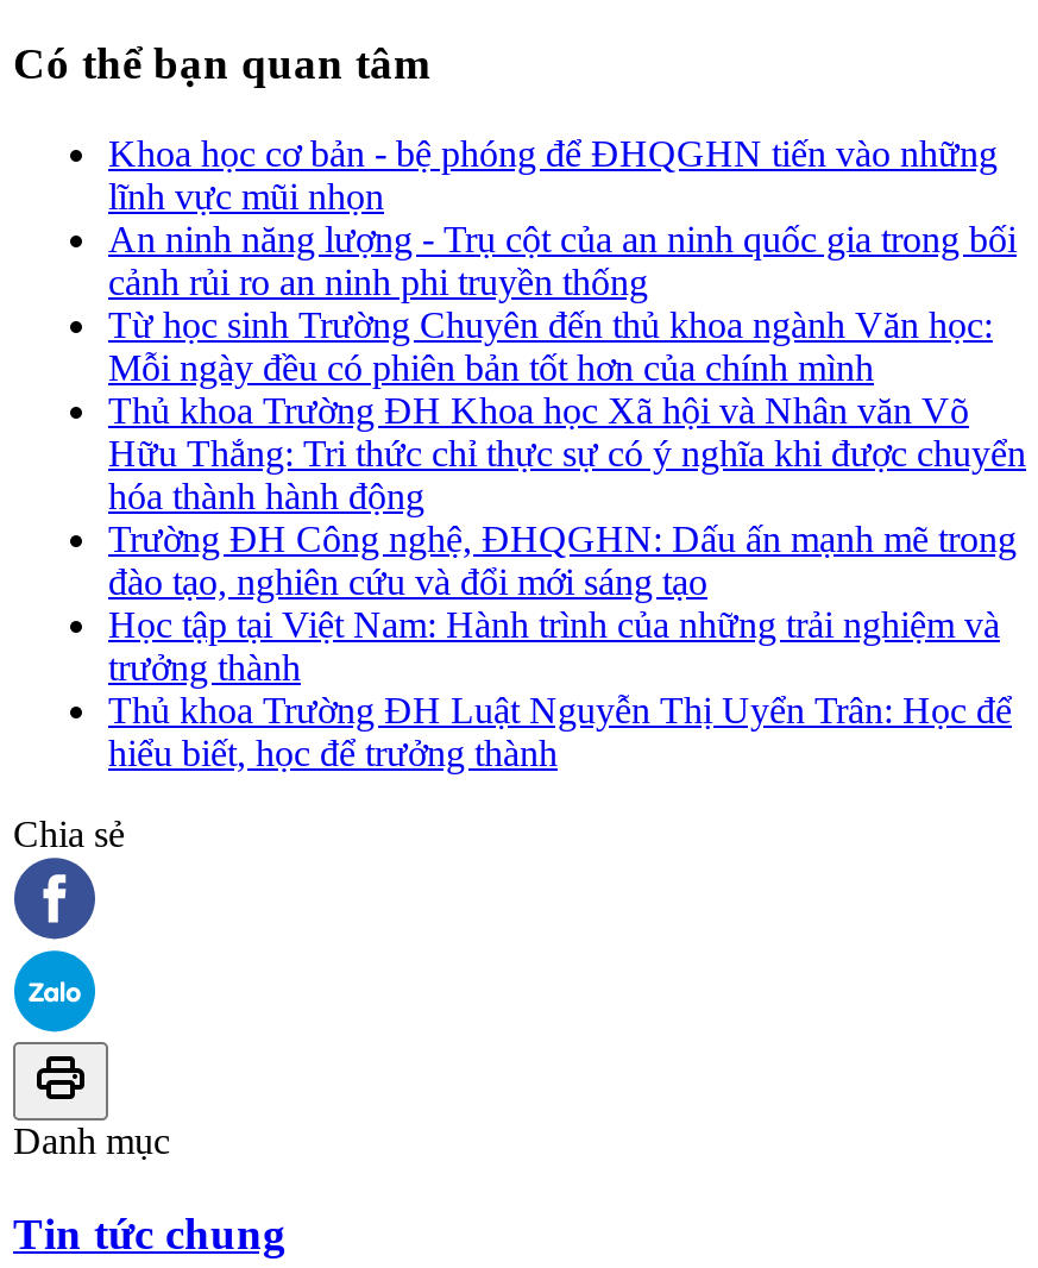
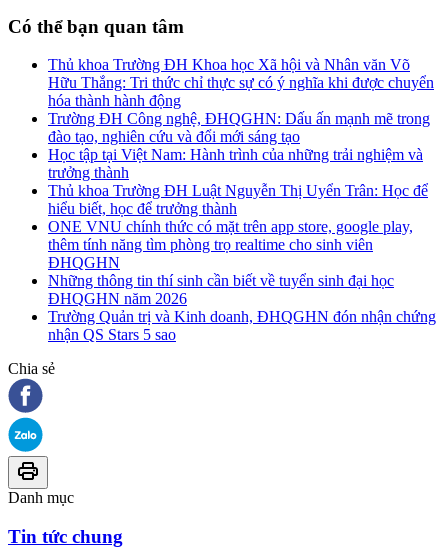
- Khoa học cơ bản - bệ phóng để ĐHQGHN tiến vào những
- lĩnh vực mũi nhọn
- An ninh năng lượng - Trụ cột của an ninh quốc gia trong bối
- cảnh rủi ro an ninh phi truyền thống
- Từ học sinh Trường Chuyên đến thủ khoa ngành Văn học:
- Mỗi ngày đều có phiên bản tốt hơn của chính mình

moved up: Thủ khoa Trường ĐH Khoa học Xã hội và Nhân văn Võ | Hữu Thắng: Tri thức chỉ thực sự có ý nghĩa khi được chuyển | hóa thành hành động | ... | Thủ khoa Trường ĐH Luật Nguyễn Thị Uyển Trân: Học để | hiểu biết, học để trưởng thành

+ ONE VNU chính thức có mặt trên app store, google play,
+ thêm tính năng tìm phòng trọ realtime cho sinh viên
+ ĐHQGHN
+ Những thông tin thí sinh cần biết về tuyển sinh đại học
+ ĐHQGHN năm 2026
+ Trường Quản trị và Kinh doanh, ĐHQGHN đón nhận chứng
+ nhận QS Stars 5 sao
